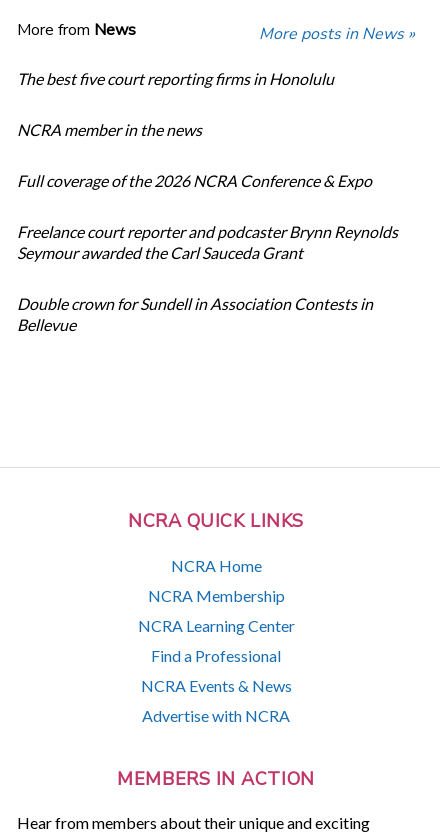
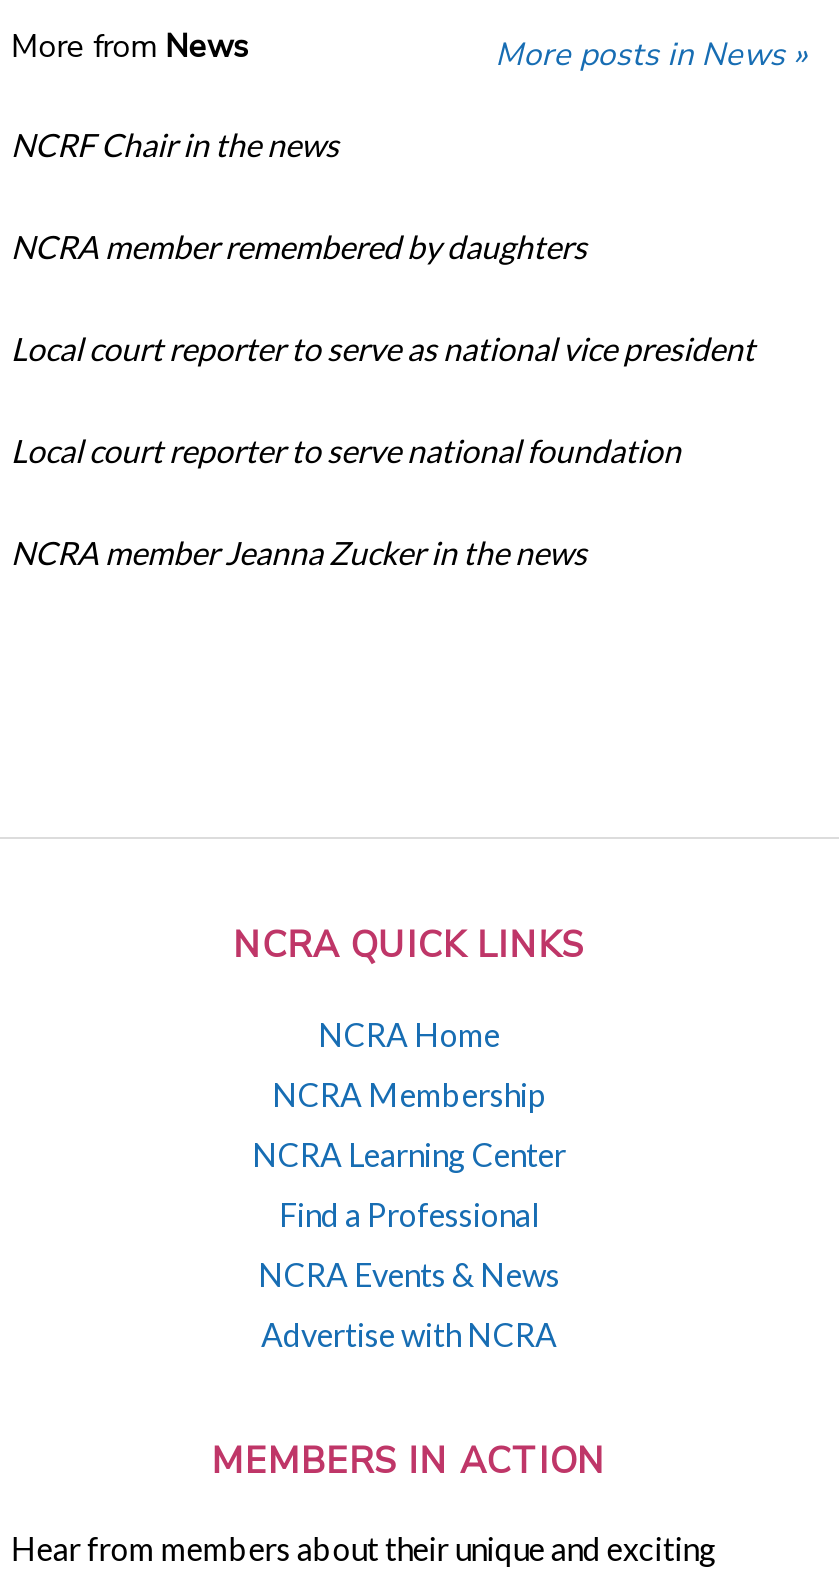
- The best five court reporting firms in Honolulu
+ NCRF Chair in the news

- NCRA member in the news
+ NCRA member remembered by daughters

- Full coverage of the 2026 NCRA Conference & Expo
+ Local court reporter to serve as national vice president

- Freelance court reporter and podcaster Brynn Reynolds
- Seymour awarded the Carl Sauceda Grant
+ Local court reporter to serve national foundation

- Double crown for Sundell in Association Contests in
- Bellevue
+ NCRA member Jeanna Zucker in the news
